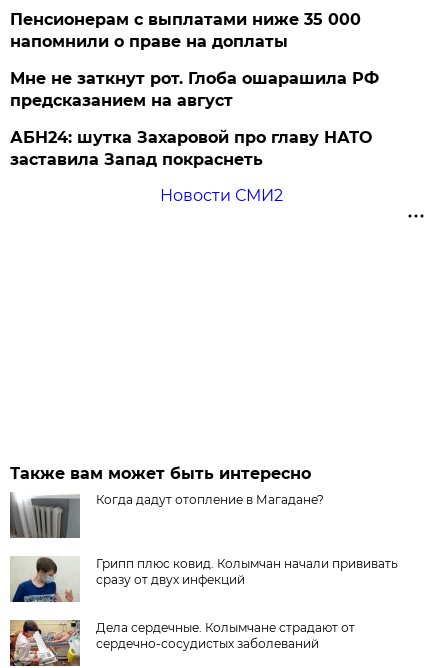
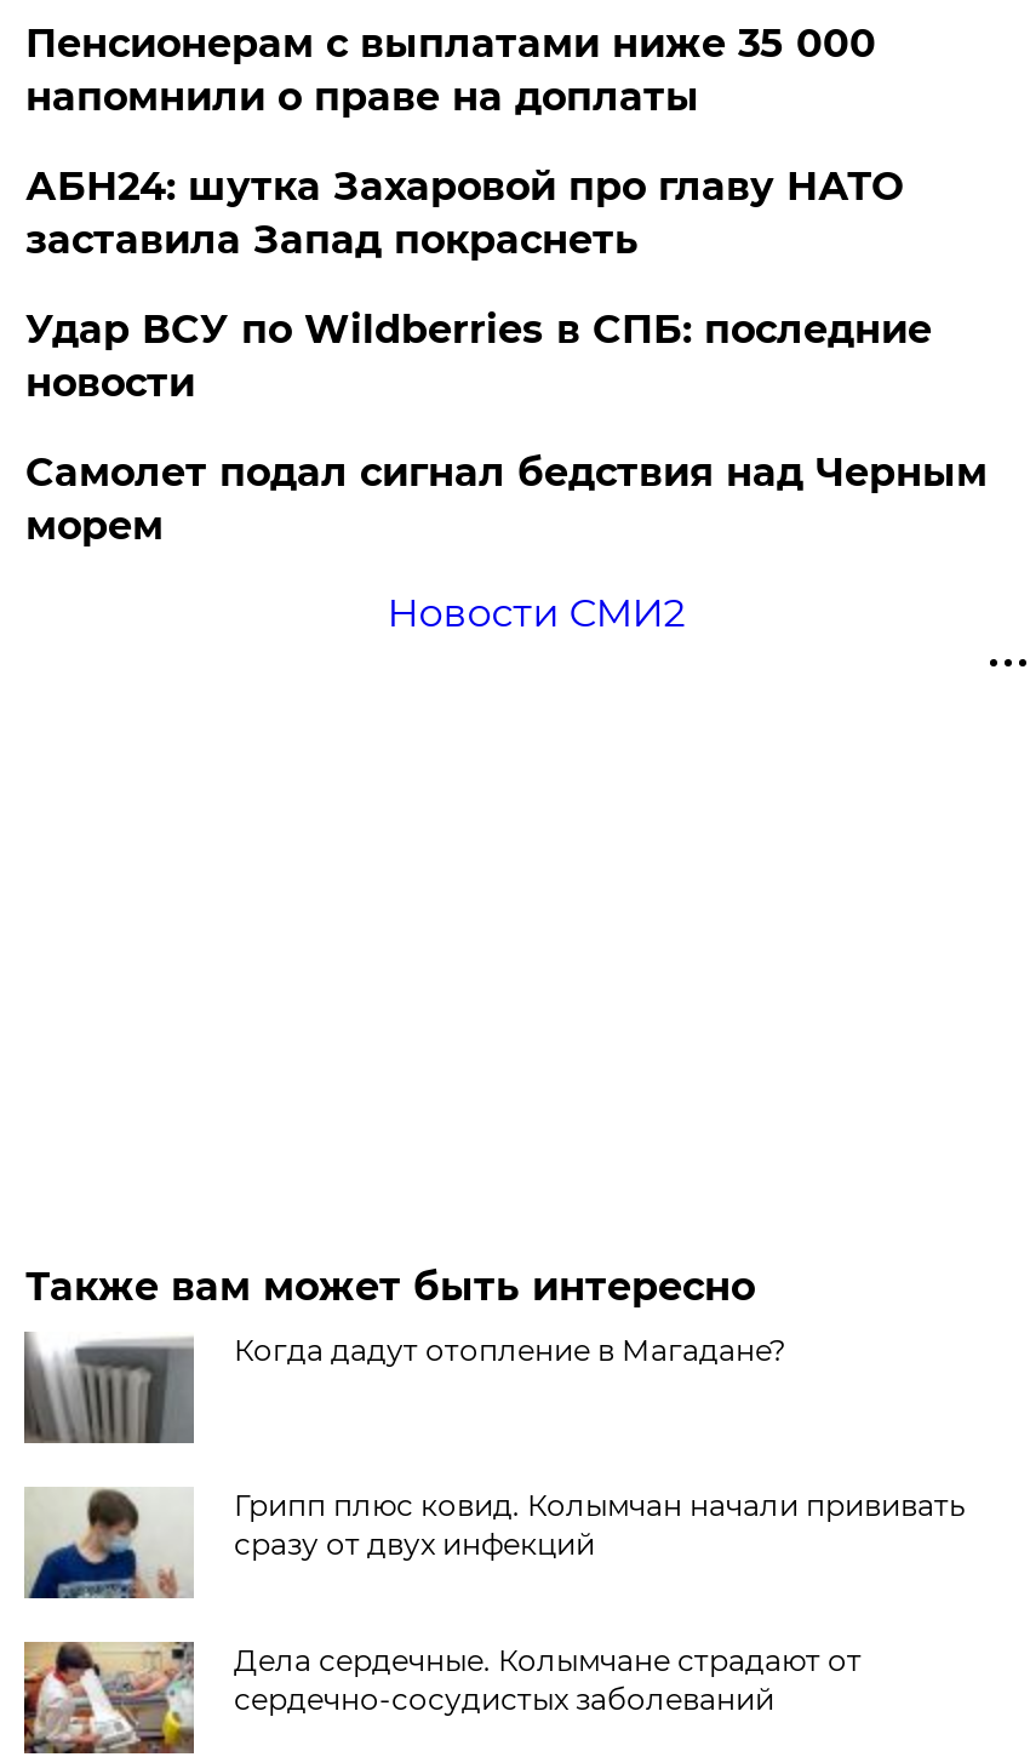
- Мне не заткнут рот. Глоба ошарашила РФ
- предсказанием на август

moved up: АБН24: шутка Захаровой про главу НАТО | заставила Запад покраснеть

+ Удар ВСУ по Wildberries в СПБ: последние
+ новости
+ Самолет подал сигнал бедствия над Черным
+ морем
